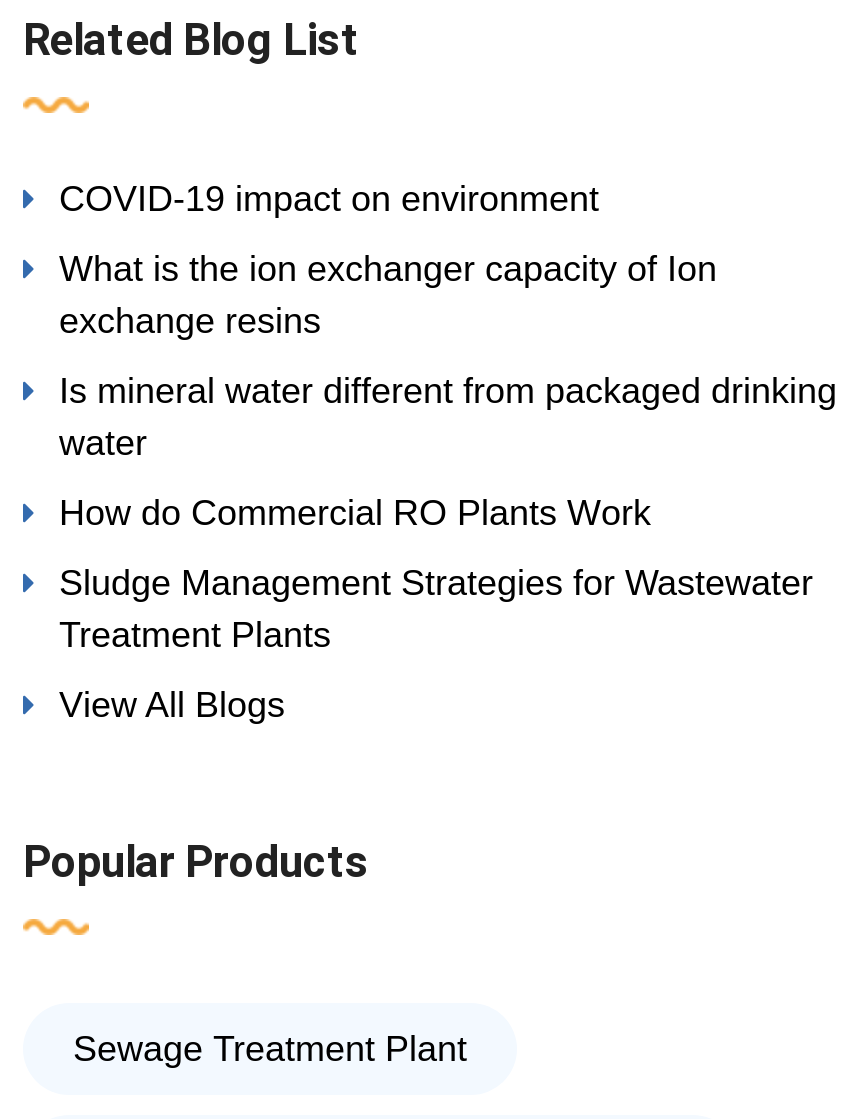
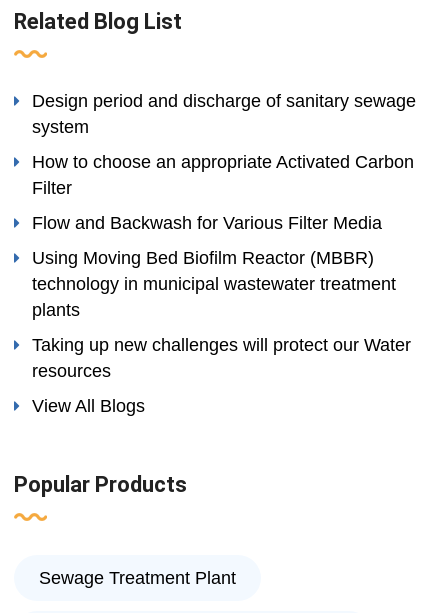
- COVID-19 impact on environment
+ Design period and discharge of sanitary sewage
+ system

- What is the ion exchanger capacity of Ion
- exchange resins
+ How to choose an appropriate Activated Carbon
+ Filter

- Is mineral water different from packaged drinking
- water
+ Flow and Backwash for Various Filter Media

- How do Commercial RO Plants Work
+ Using Moving Bed Biofilm Reactor (MBBR)
+ technology in municipal wastewater treatment
+ plants

- Sludge Management Strategies for Wastewater
- Treatment Plants
+ Taking up new challenges will protect our Water
+ resources
